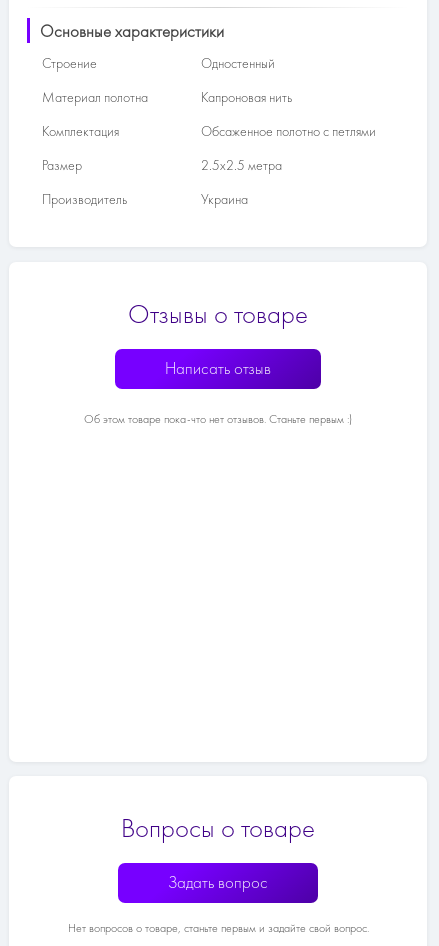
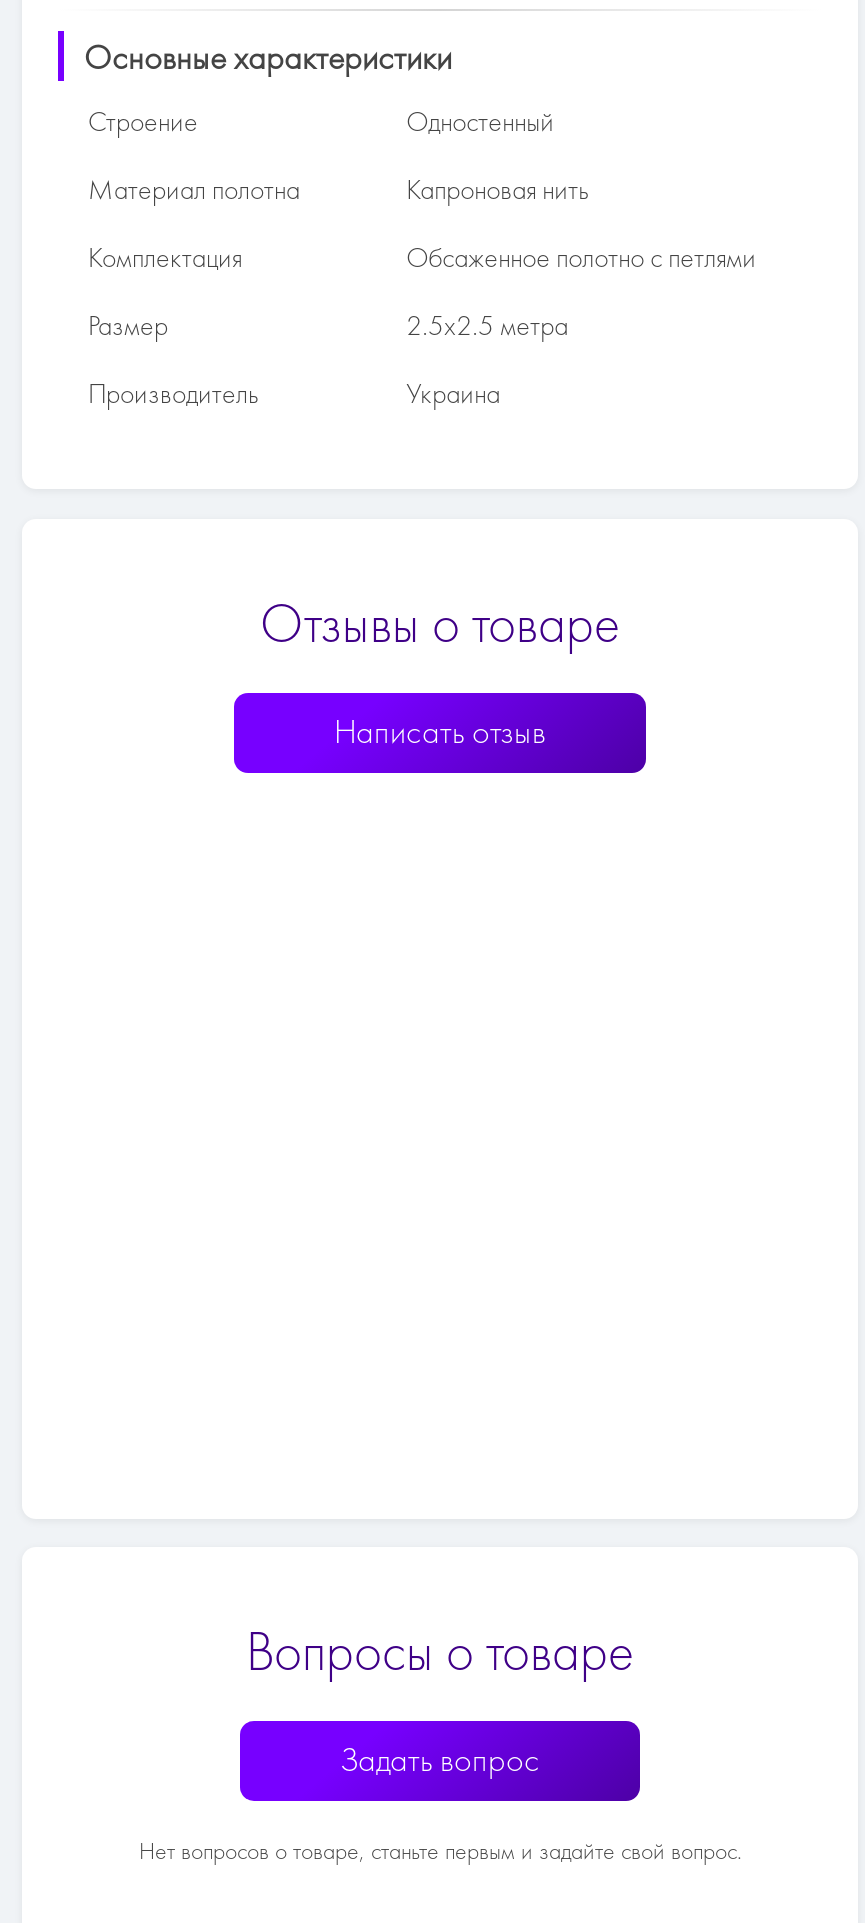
- Об этом товаре пока-что нет отзывов. Станьте первым :)
